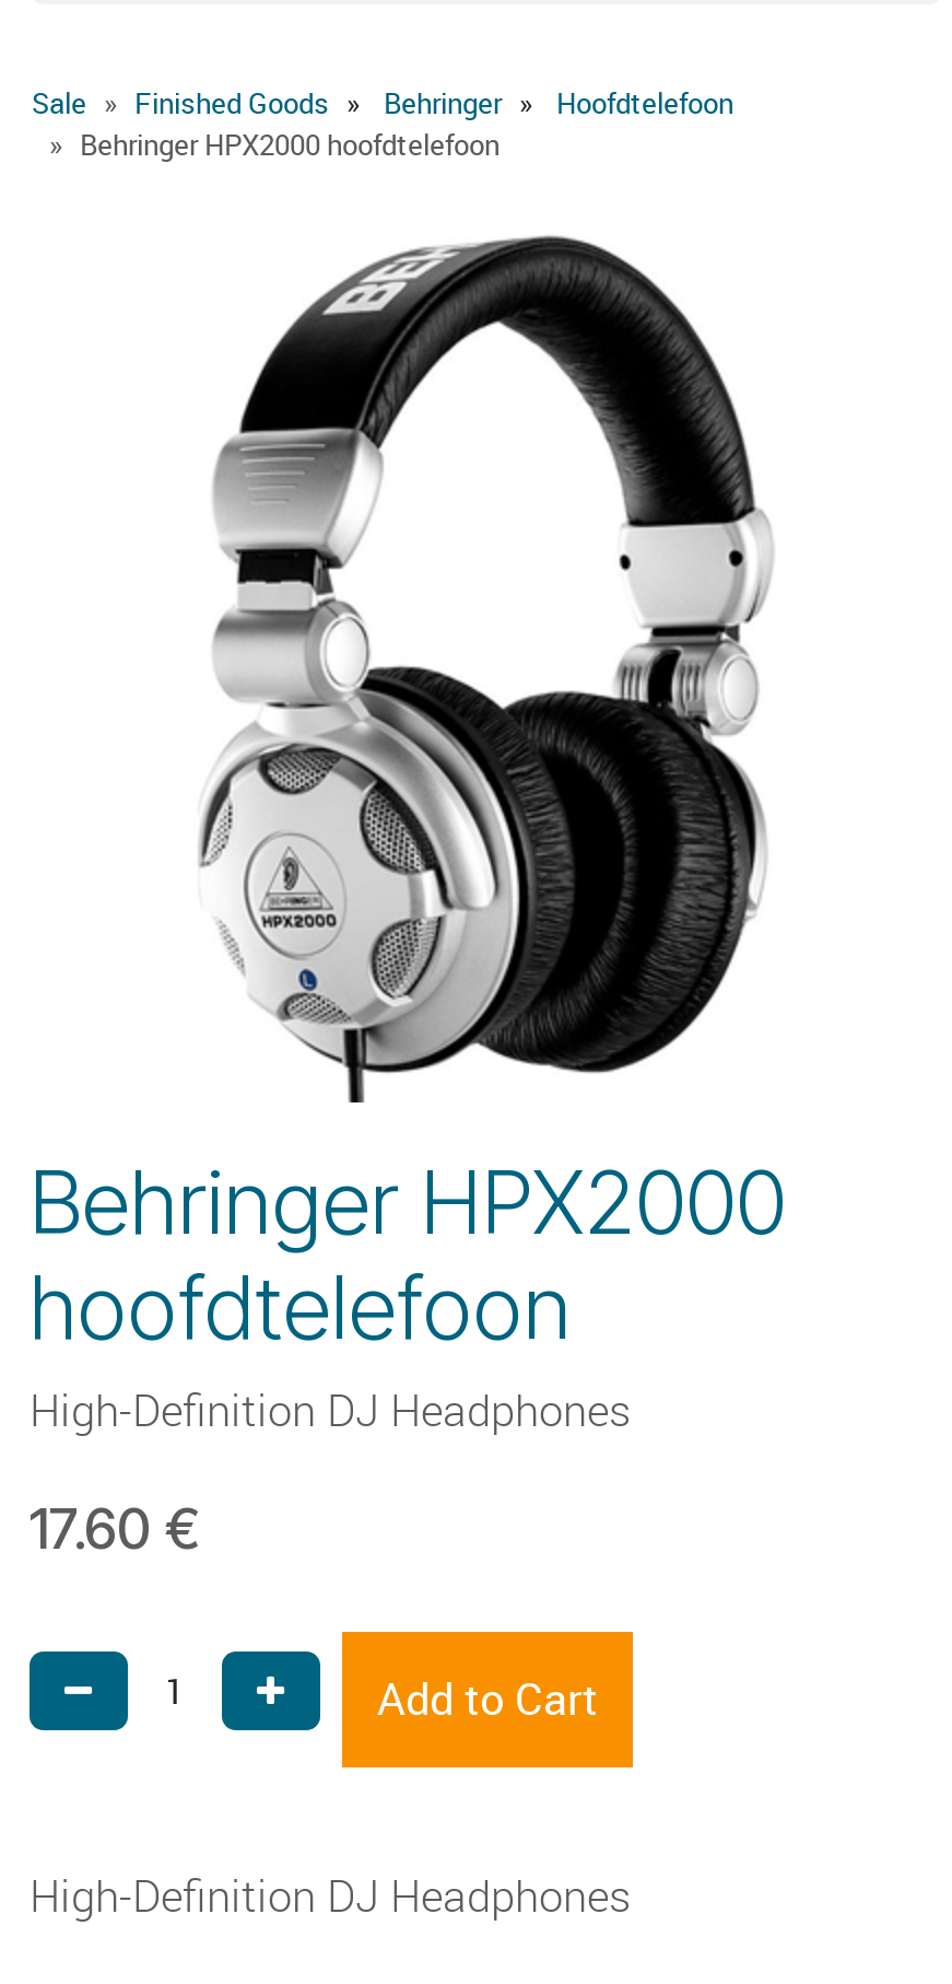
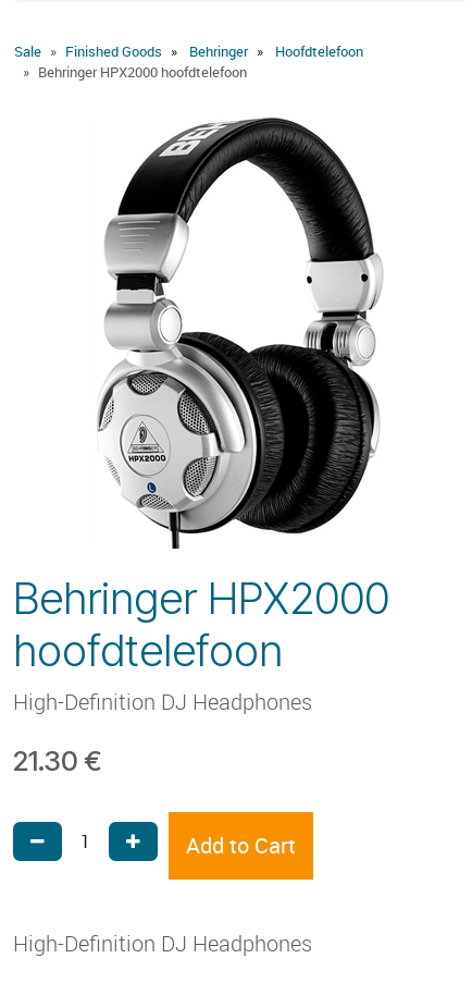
- 17.60 €
+ 21.30 €
